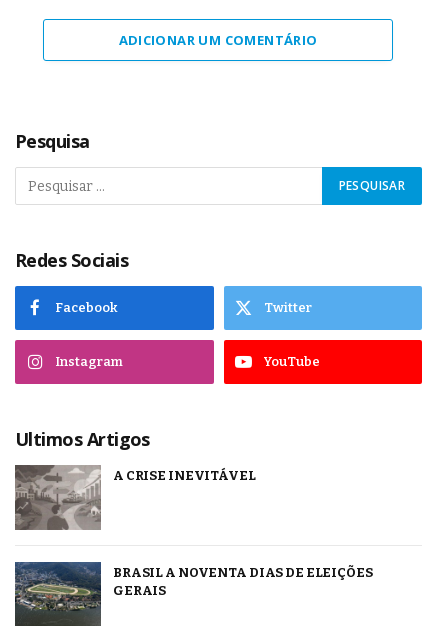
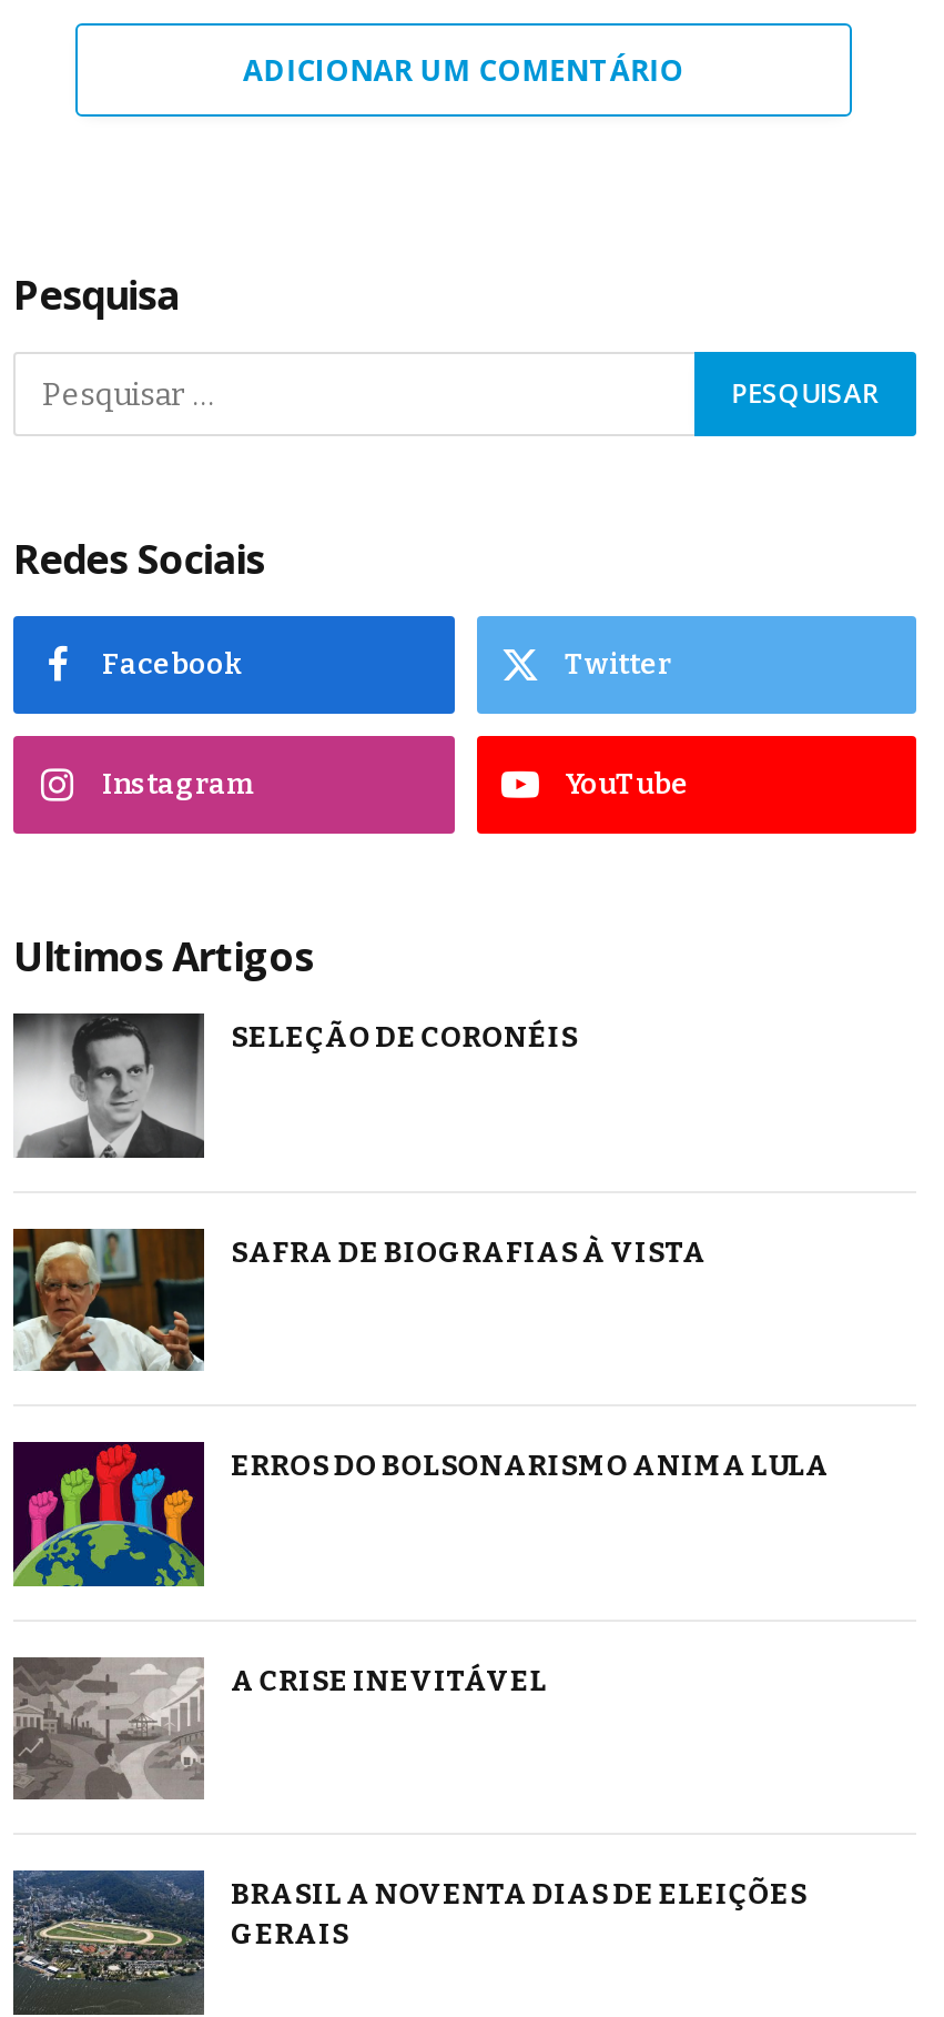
+ [image]
+ SAFRA DE BIOGRAFIAS À VISTA

+ [image]
+ ERROS DO BOLSONARISMO ANIMA LULA

+ [image]
+ SELEÇÃO DE CORONÉIS
